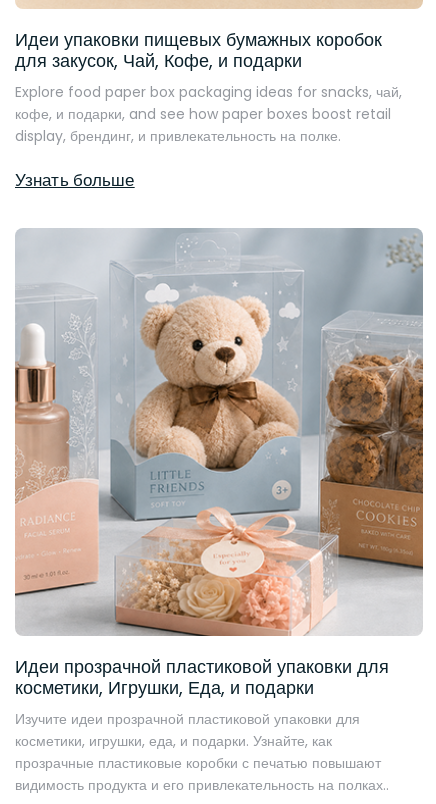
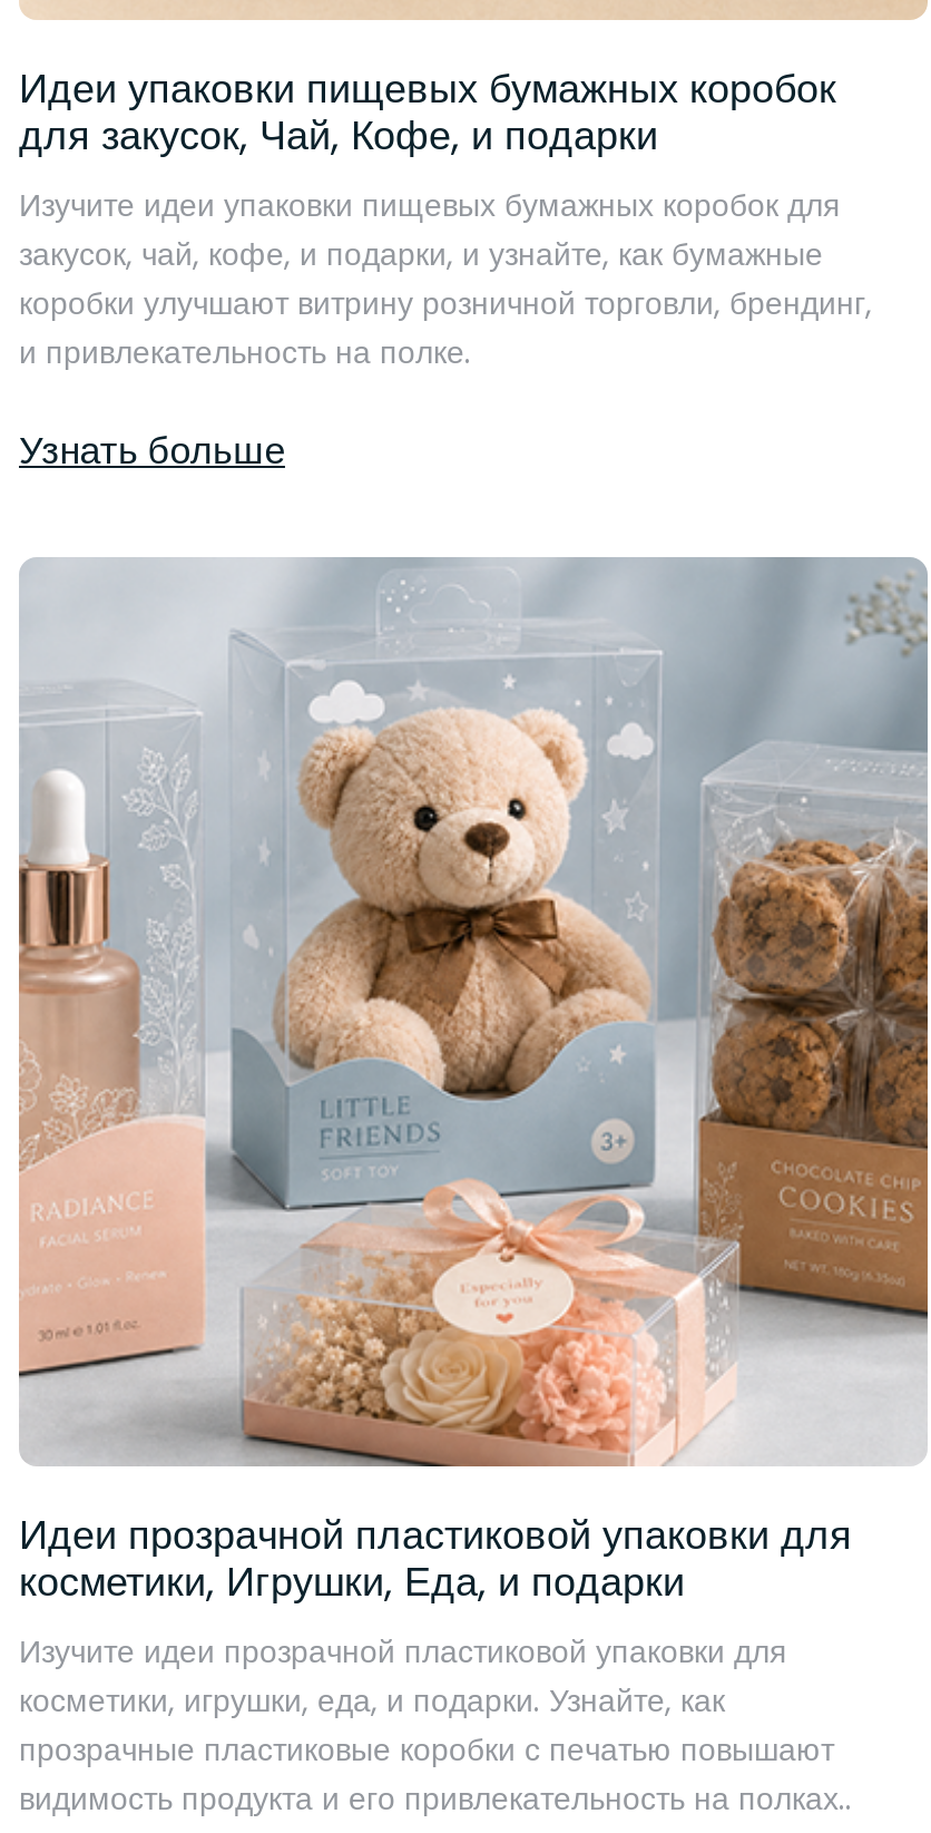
- Explore food paper box packaging ideas for snacks, чай,
- кофе, и подарки, and see how paper boxes boost retail
- display, брендинг, и привлекательность на полке.
+ Изучите идеи упаковки пищевых бумажных коробок для
+ закусок, чай, кофе, и подарки, и узнайте, как бумажные
+ коробки улучшают витрину розничной торговли, брендинг,
+ и привлекательность на полке.
